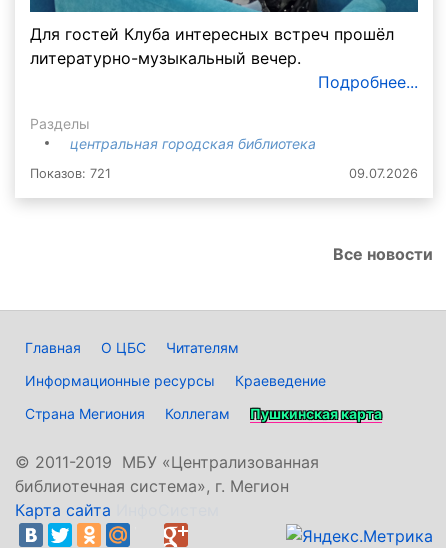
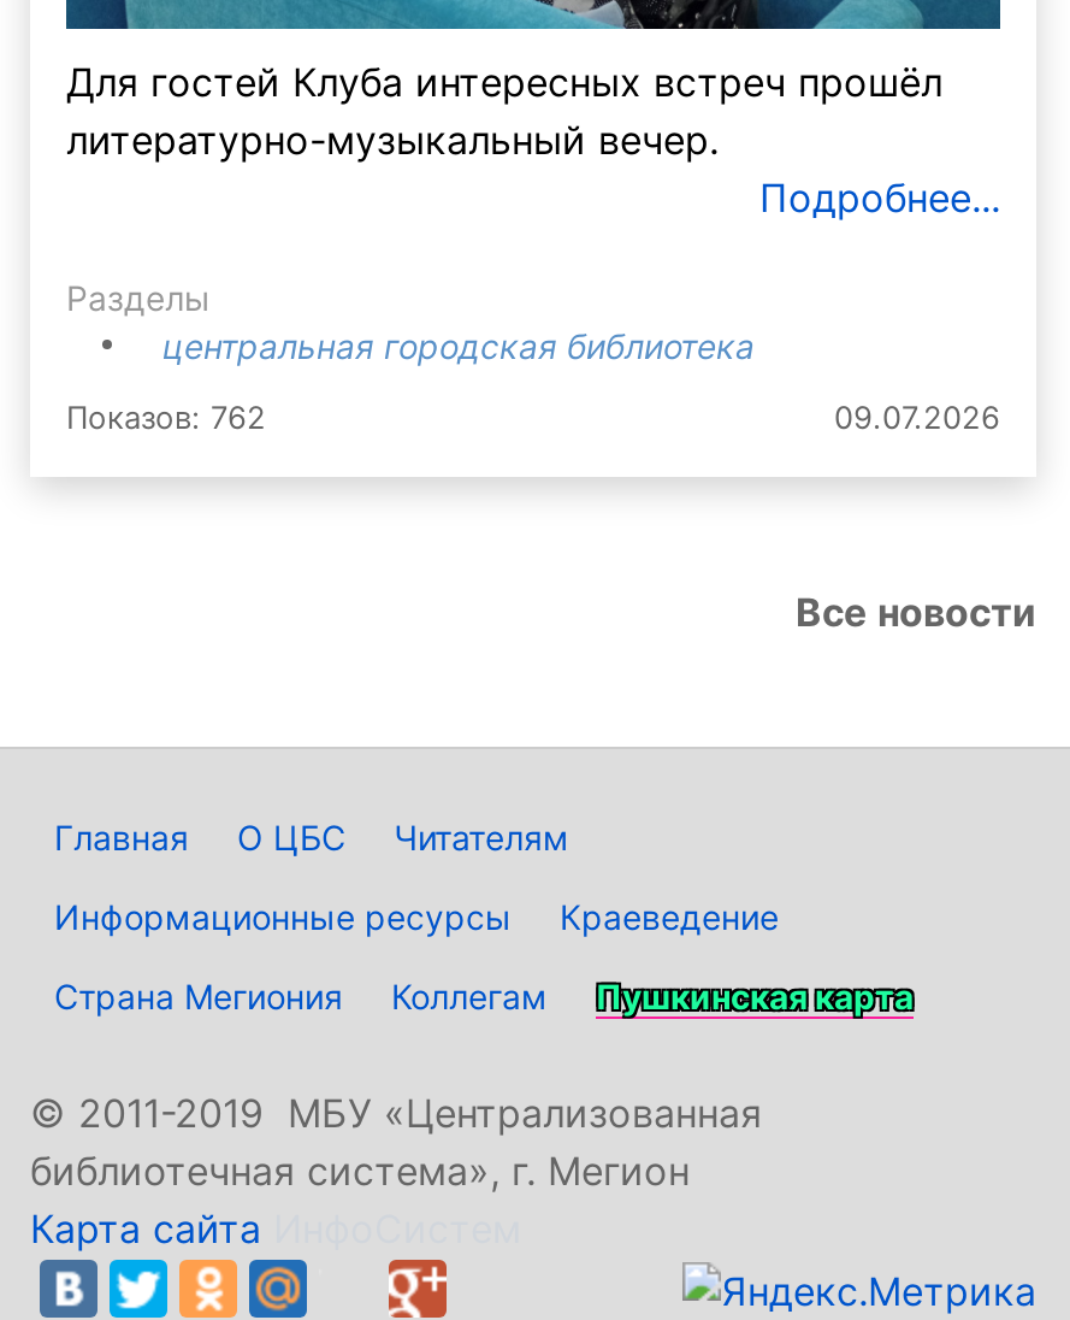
- Показов: 721
+ Показов: 762
